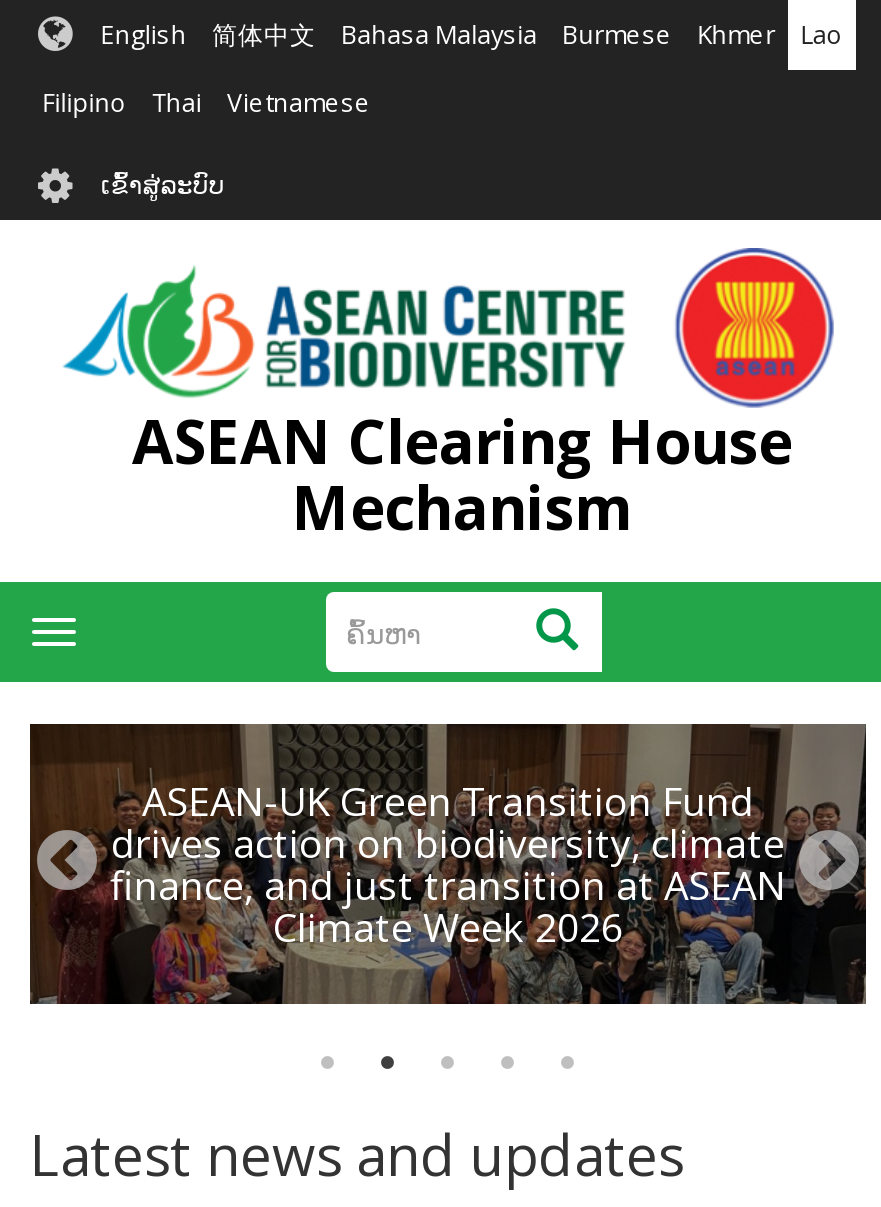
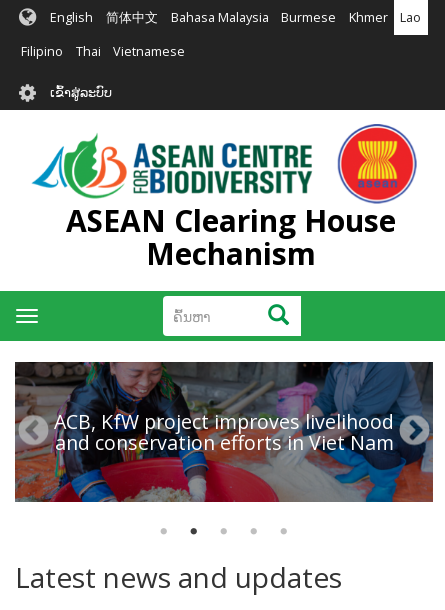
- [image]
- ASEAN-UK Green Transition Fund
- drives action on biodiversity, climate
- finance, and just transition at ASEAN
- Climate Week 2026
+ [image]
+ ACB, KfW project improves livelihood
+ and conservation efforts in Viet Nam
